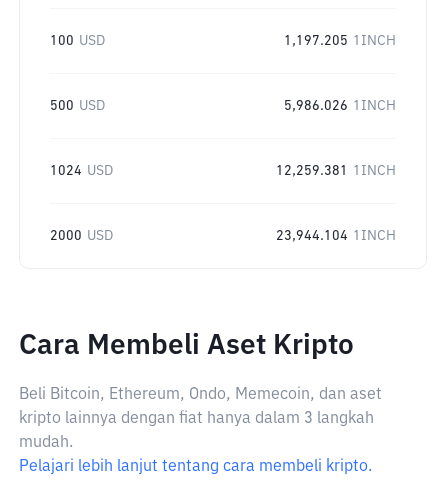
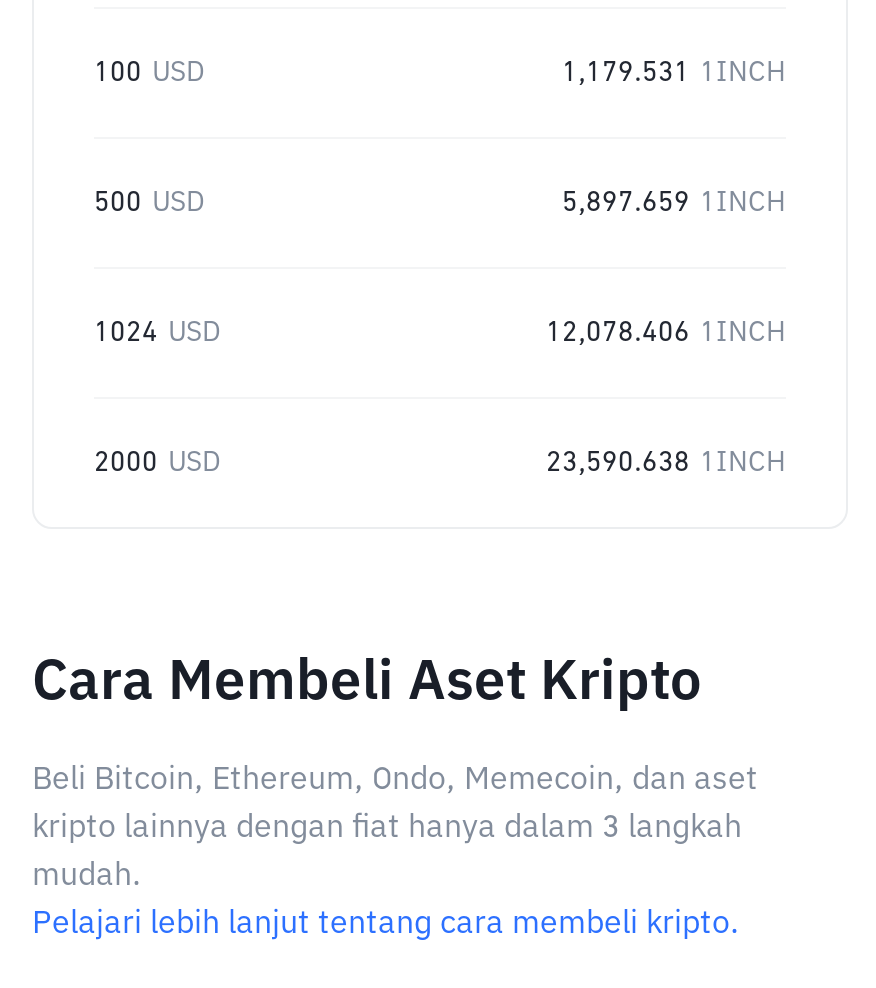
- 1,197.205 1INCH
+ 1,179.531 1INCH

- 5,986.026 1INCH
+ 5,897.659 1INCH

- 12,259.381 1INCH
+ 12,078.406 1INCH

- 23,944.104 1INCH
+ 23,590.638 1INCH
